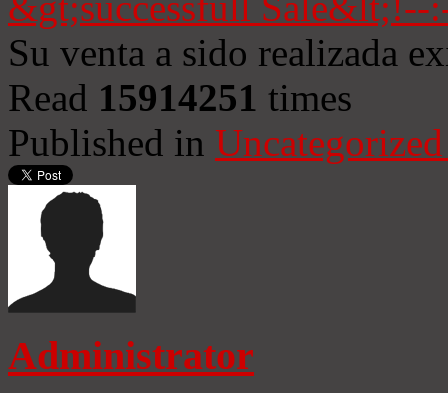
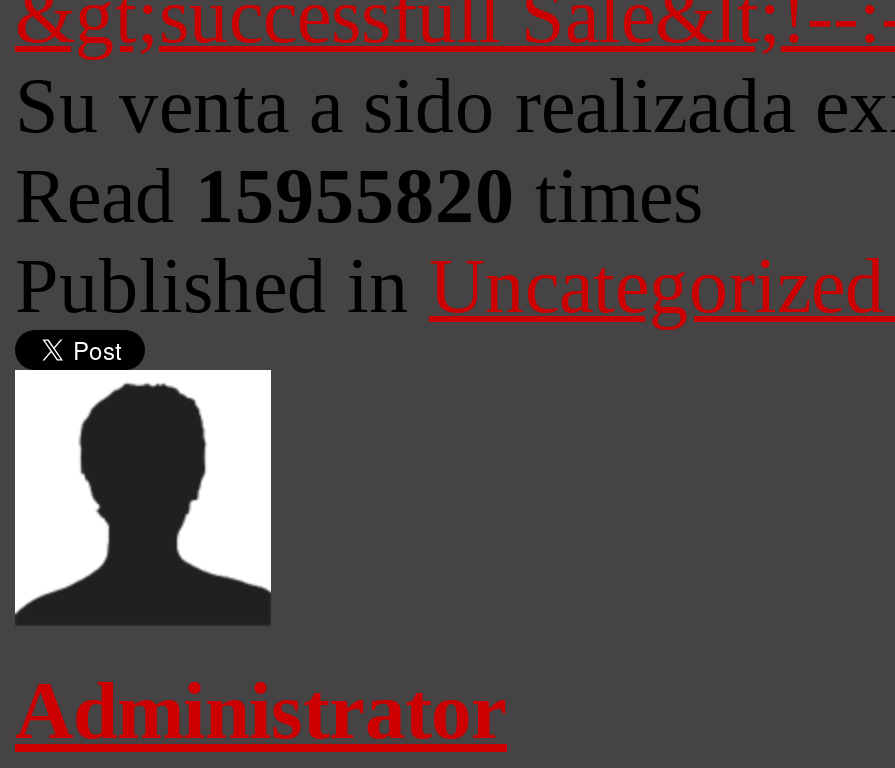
- Read 15914251 times
+ Read 15955820 times
